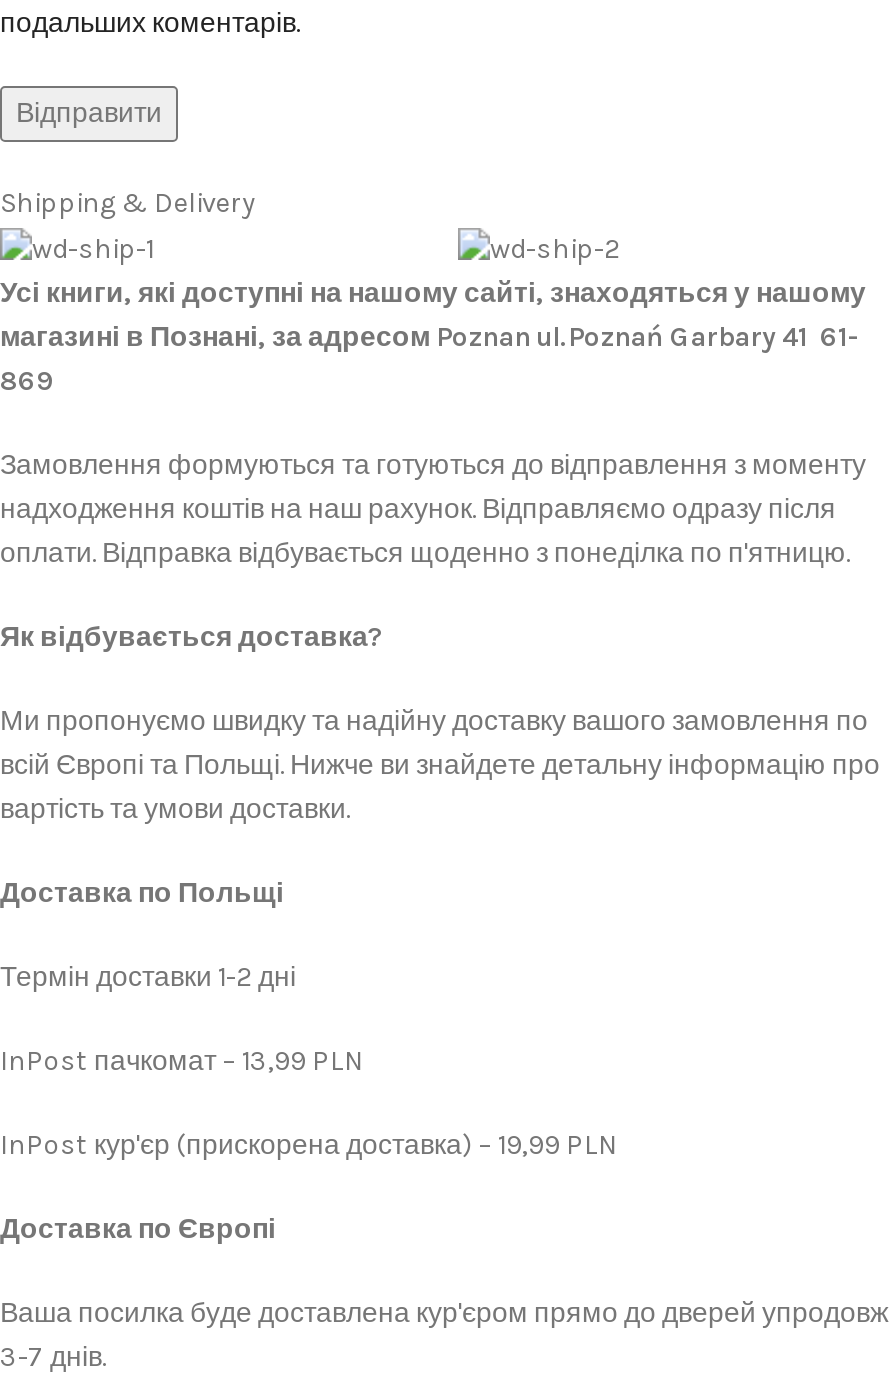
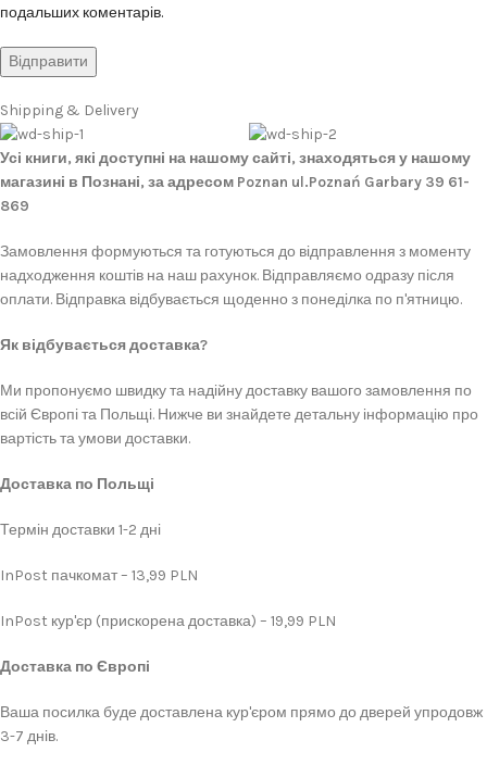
- магазині в Познані, за адресом Poznan ul.Poznań Garbary 41 61-
+ магазині в Познані, за адресом Poznan ul.Poznań Garbary 39 61-
